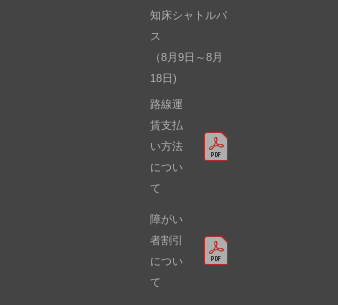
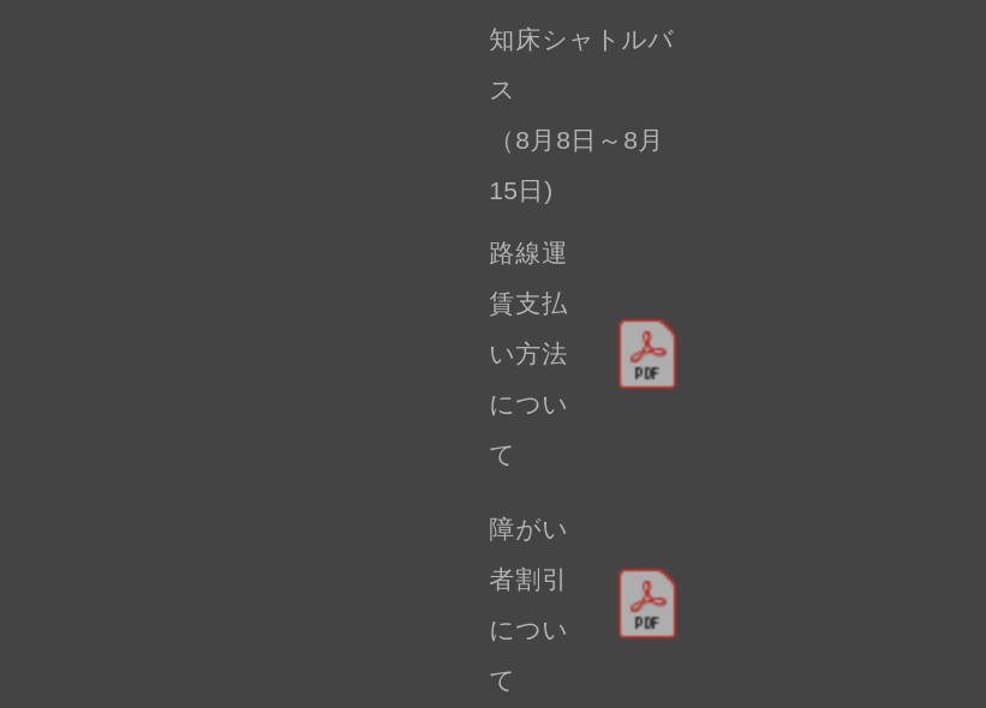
- （8月9日～8月
+ （8月8日～8月

- 18日)
+ 15日)
